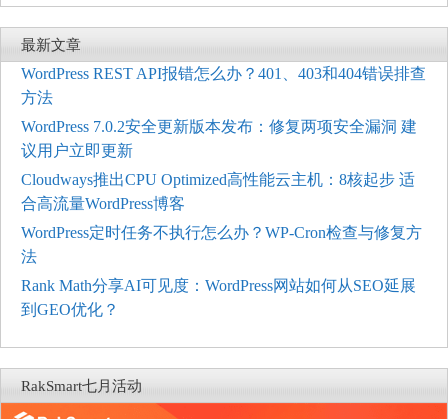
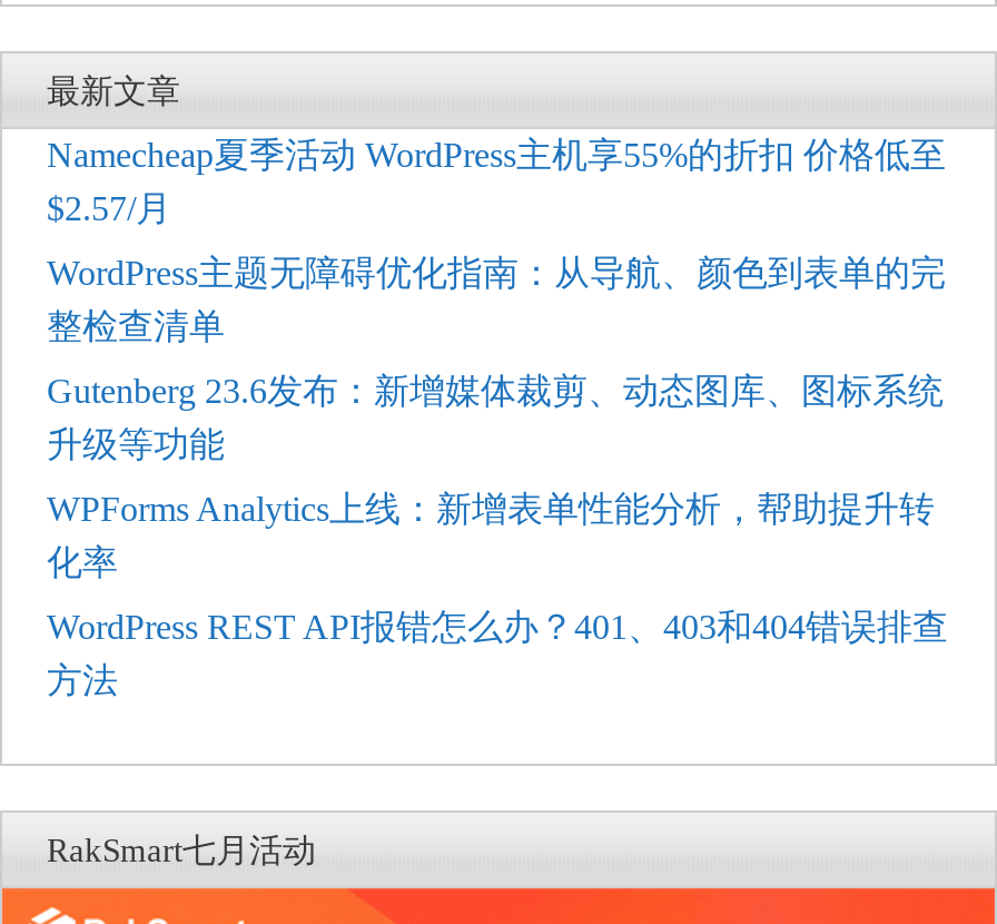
+ Namecheap夏季活动 WordPress主机享55%的折扣 价格低至
+ $2.57/月
+ WordPress主题无障碍优化指南：从导航、颜色到表单的完
+ 整检查清单
+ Gutenberg 23.6发布：新增媒体裁剪、动态图库、图标系统
+ 升级等功能
+ WPForms Analytics上线：新增表单性能分析，帮助提升转
+ 化率

moved down: WordPress REST API报错怎么办？401、403和404错误排查 | 方法

- WordPress 7.0.2安全更新版本发布：修复两项安全漏洞 建
- 议用户立即更新
- Cloudways推出CPU Optimized高性能云主机：8核起步 适
- 合高流量WordPress博客
- WordPress定时任务不执行怎么办？WP-Cron检查与修复方
- 法
- Rank Math分享AI可见度：WordPress网站如何从SEO延展
- 到GEO优化？
